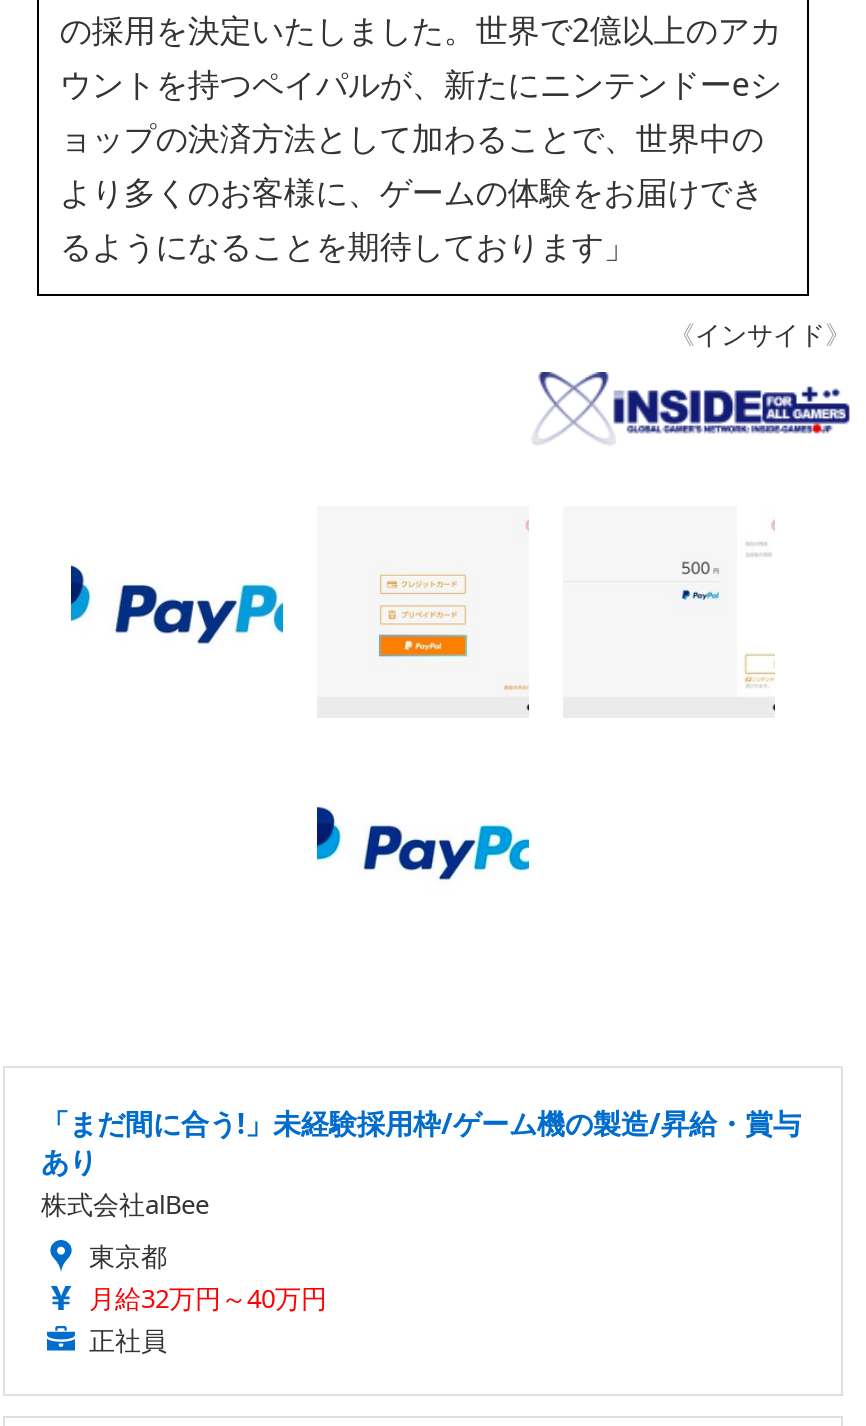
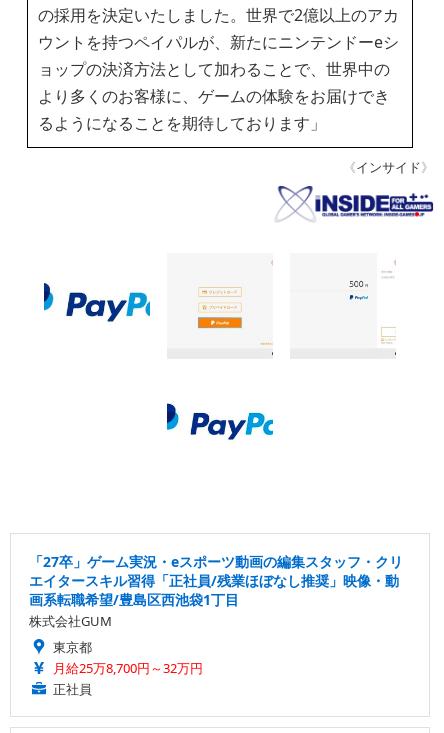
- 「まだ間に合う!」未経験採用枠/ゲーム機の製造/昇給・賞与
- あり
- 株式会社alBee
+ 「27卒」ゲーム実況・eスポーツ動画の編集スタッフ・クリ
+ エイタースキル習得「正社員/残業ほぼなし推奨」映像・動
+ 画系転職希望/豊島区西池袋1丁目
+ 株式会社GUM

- 月給32万円～40万円
+ 月給25万8,700円～32万円
